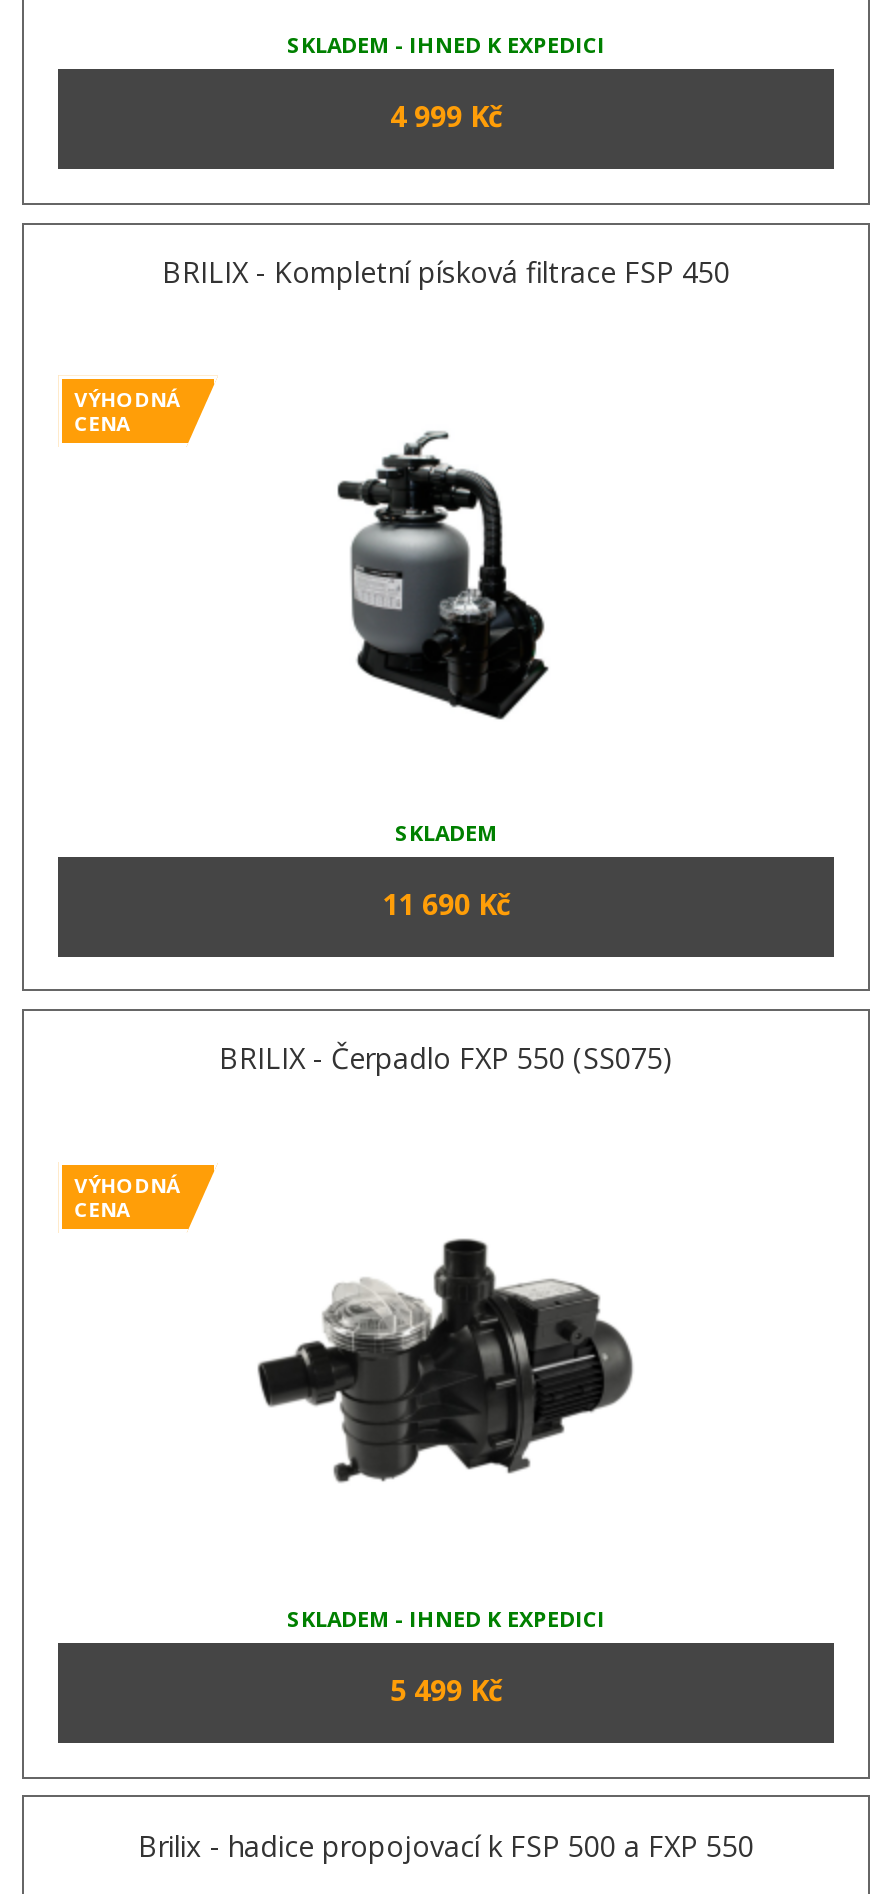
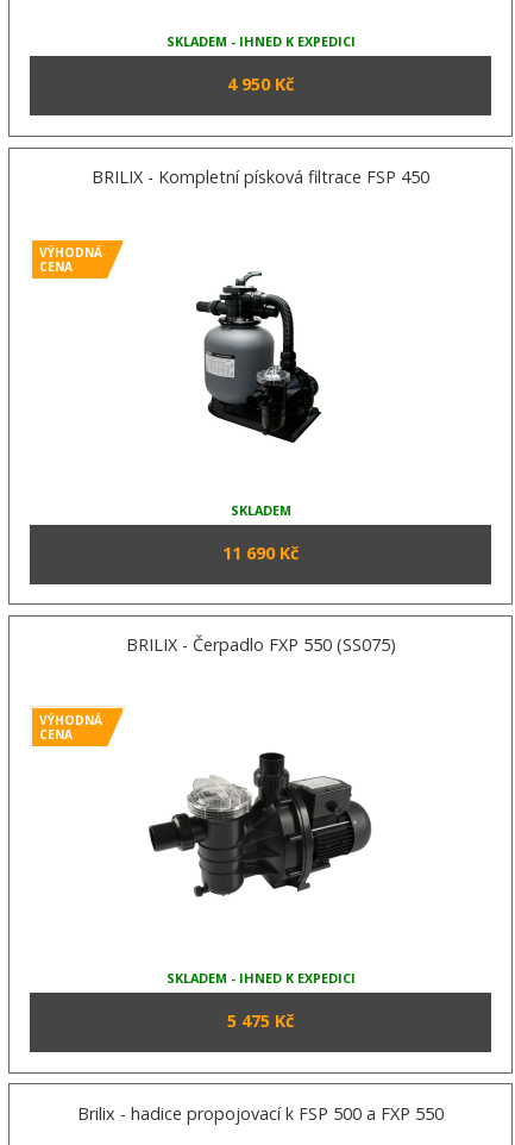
- 4 999 Kč
+ 4 950 Kč

- 5 499 Kč
+ 5 475 Kč
